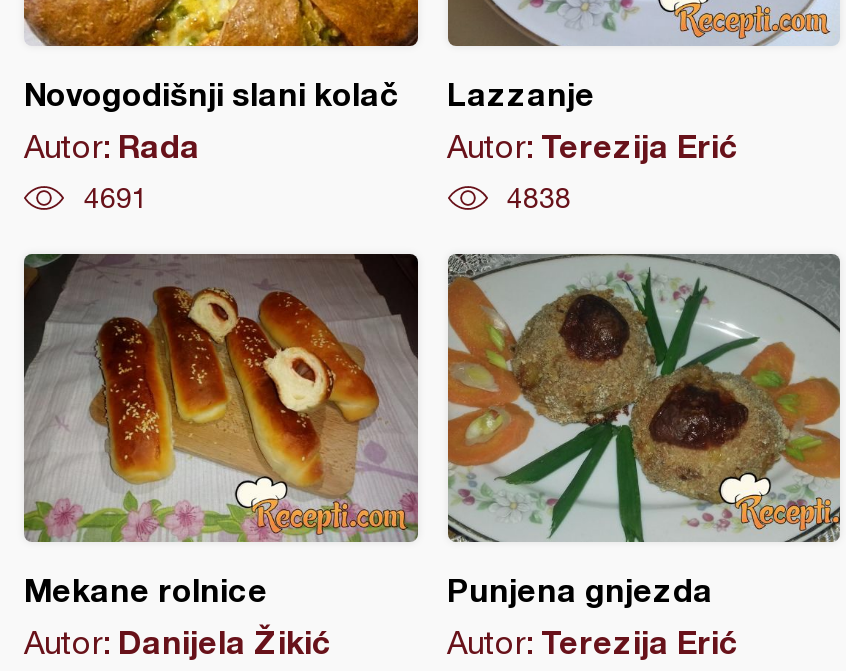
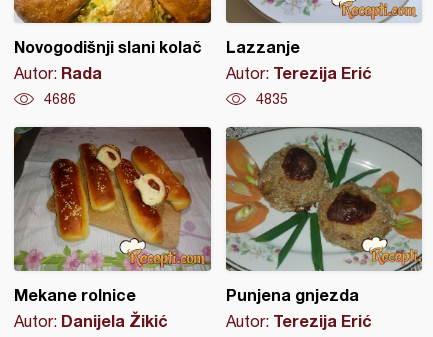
- 4691
+ 4686

- 4838
+ 4835
